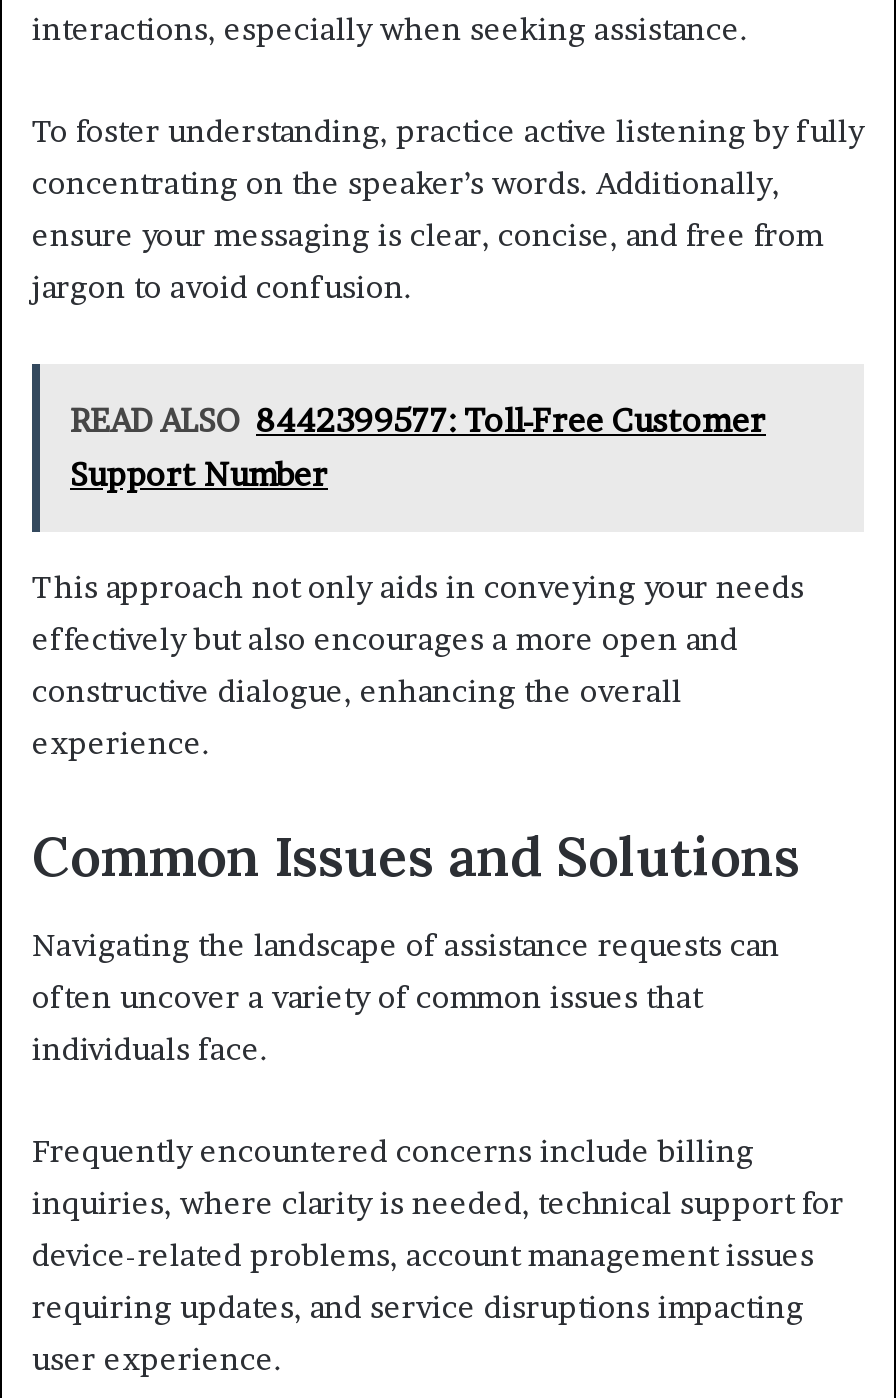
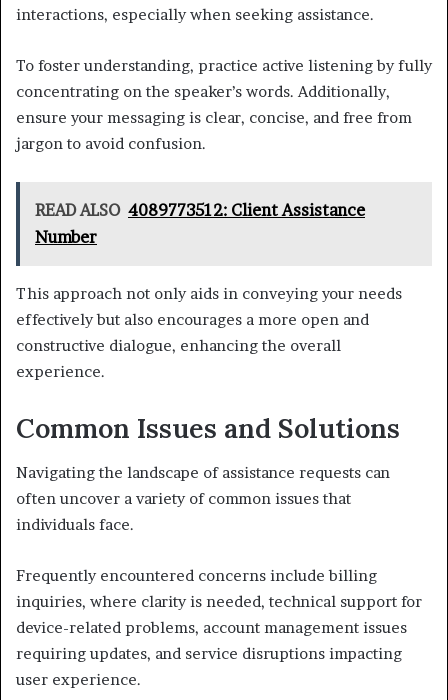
- READ ALSO 8442399577: Toll-Free Customer
- Support Number
+ READ ALSO 4089773512: Client Assistance
+ Number
